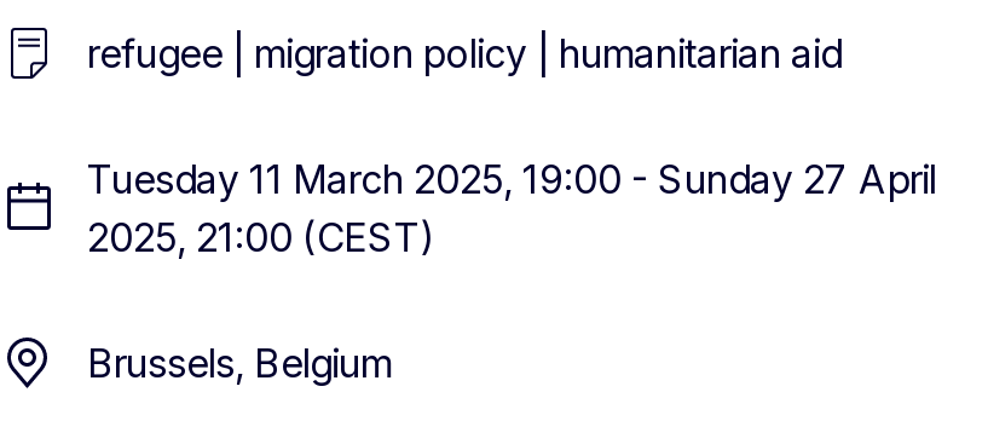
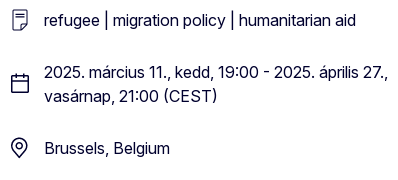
- Tuesday 11 March 2025, 19:00 - Sunday 27 April
- 2025, 21:00 (CEST)
+ 2025. március 11., kedd, 19:00 - 2025. április 27.,
+ vasárnap, 21:00 (CEST)
